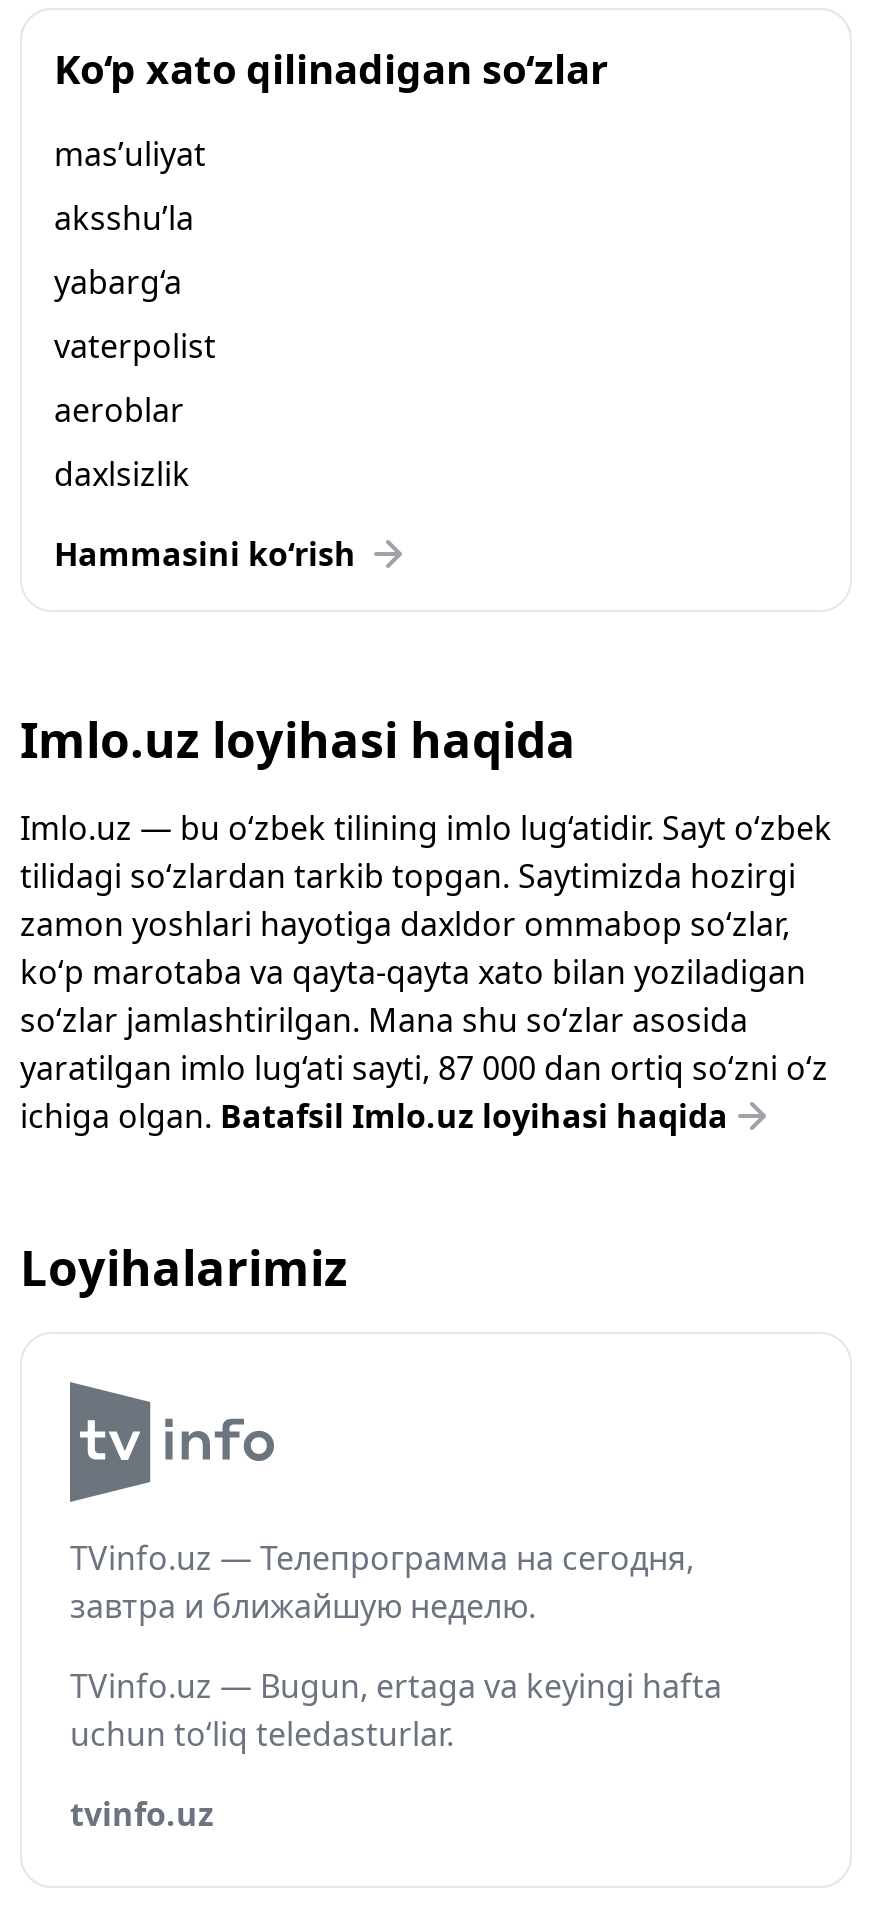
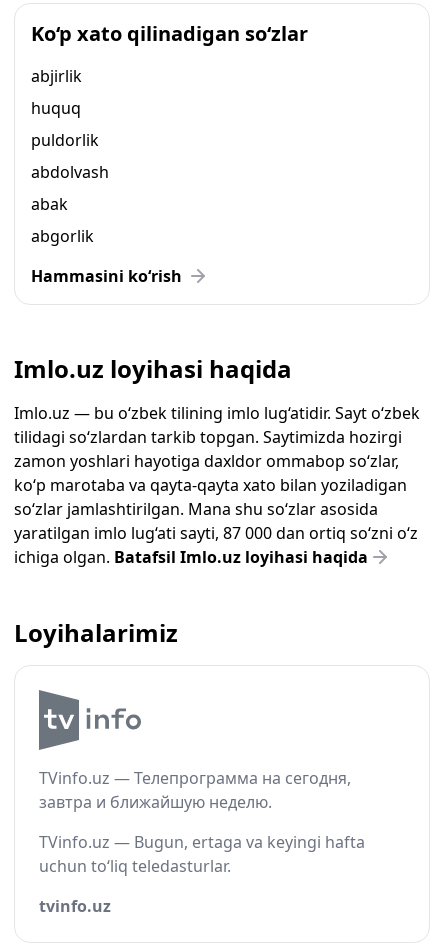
- mas’uliyat
+ abjirlik

- aksshu’la
+ huquq

- yabarg‘a
+ puldorlik

- vaterpolist
+ abdolvash

- aeroblar
+ abak

- daxlsizlik
+ abgorlik
